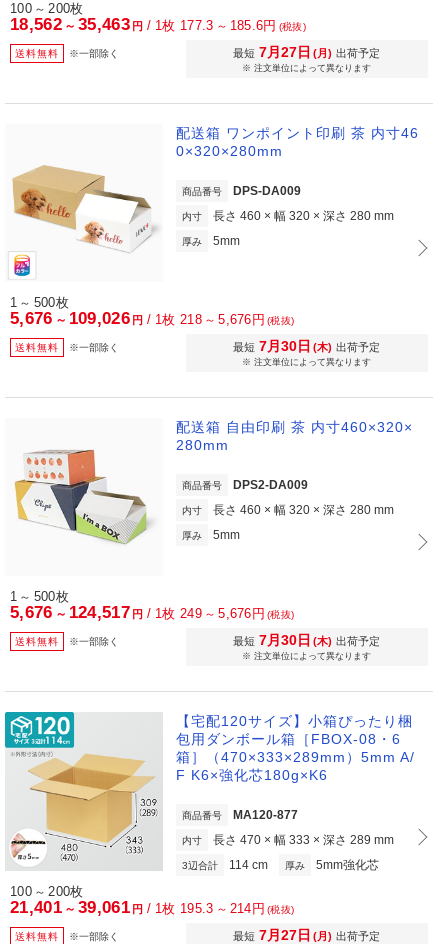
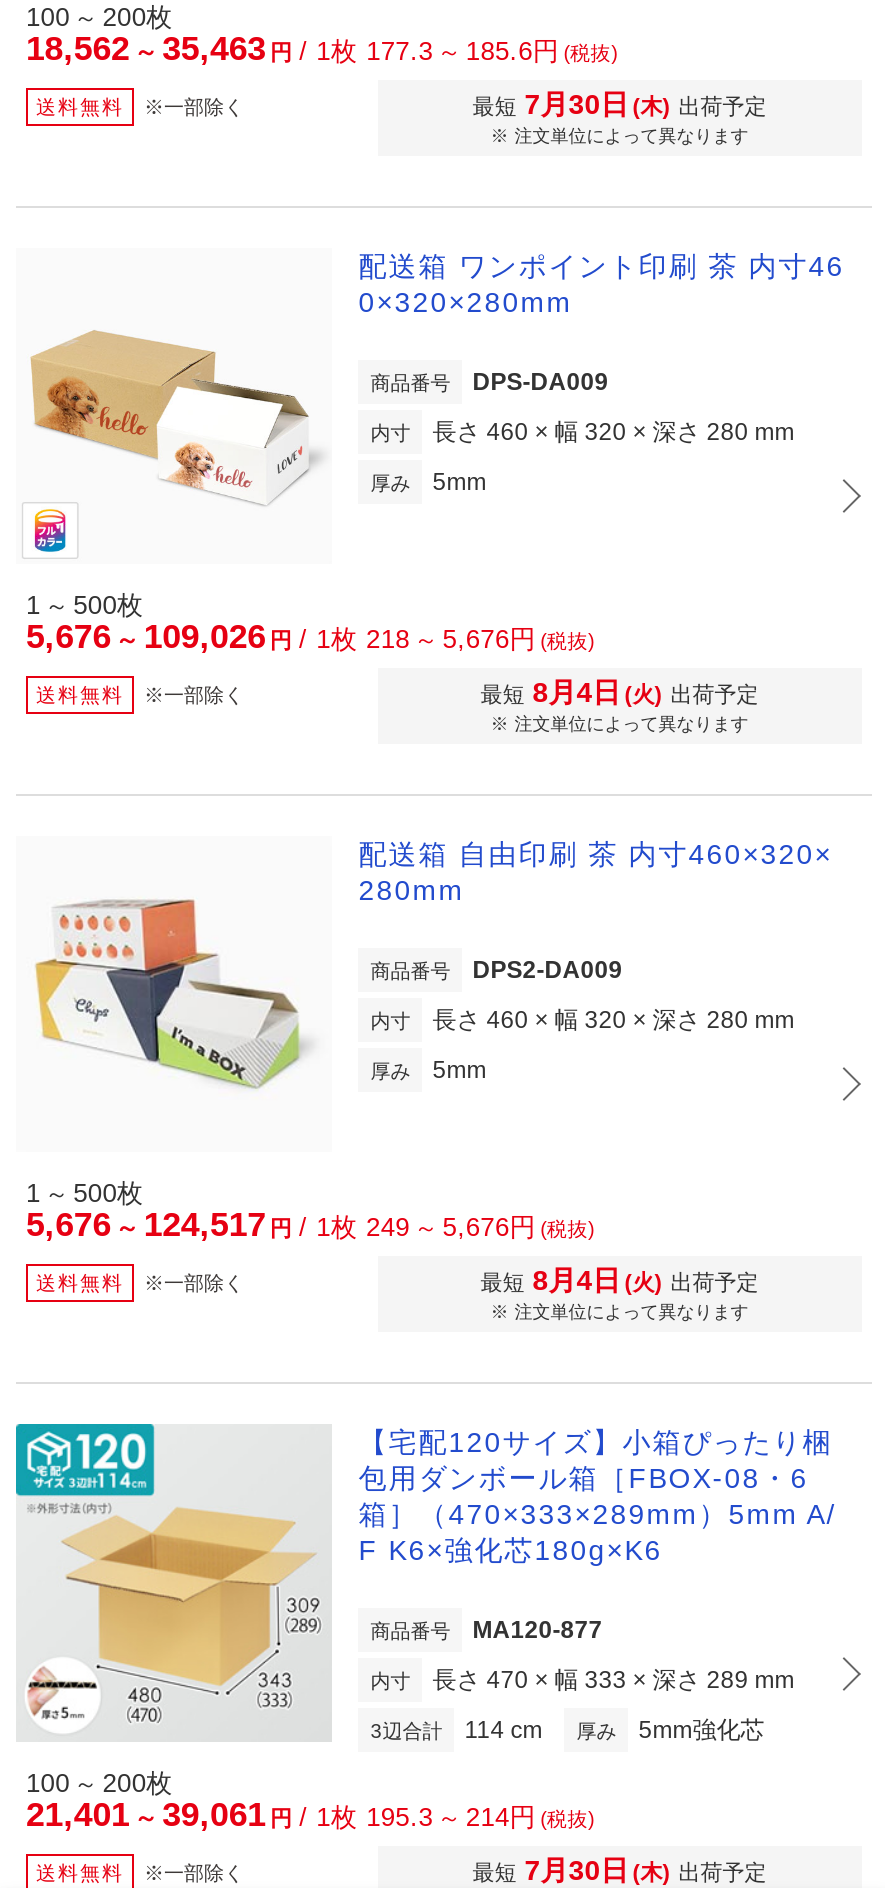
- 最短 7月27日 (月) 出荷予定
+ 最短 7月30日 (木) 出荷予定

- 最短 7月30日 (木) 出荷予定
+ 最短 8月4日 (火) 出荷予定

- 最短 7月30日 (木) 出荷予定
+ 最短 8月4日 (火) 出荷予定

- 最短 7月27日 (月) 出荷予定
+ 最短 7月30日 (木) 出荷予定
